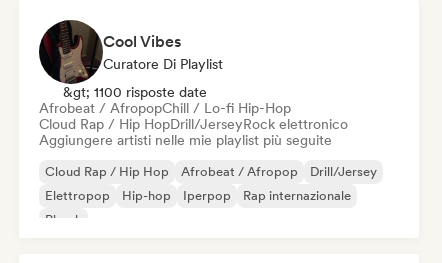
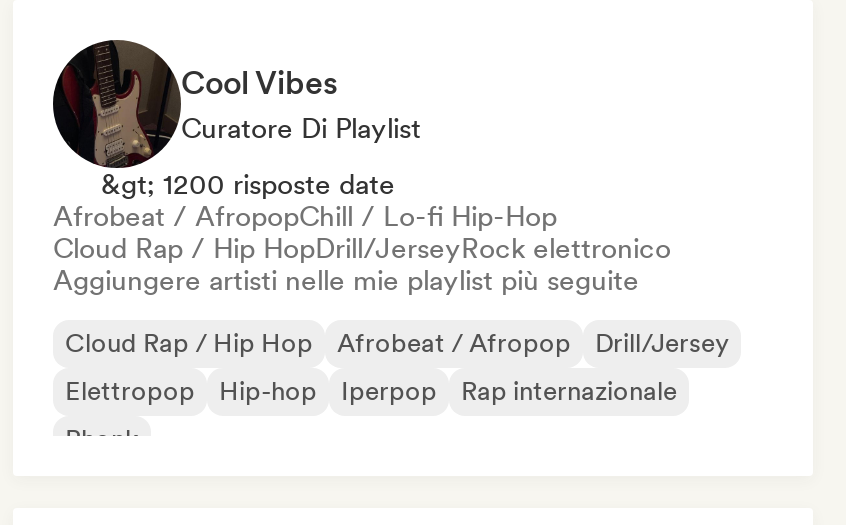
- &gt; 1100 risposte date
+ &gt; 1200 risposte date
